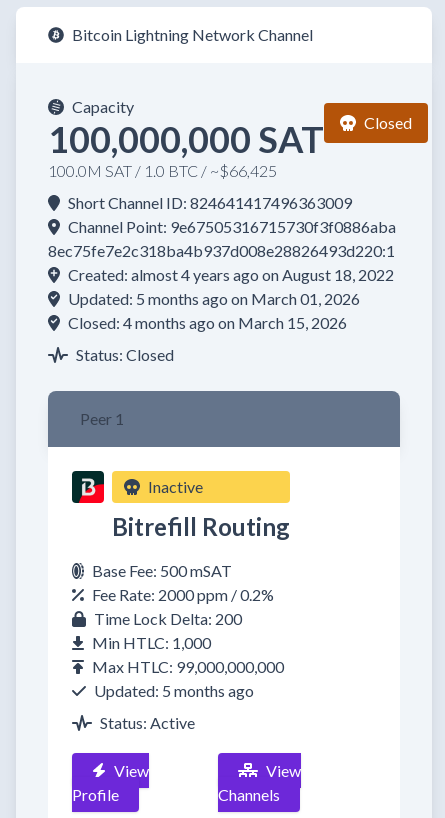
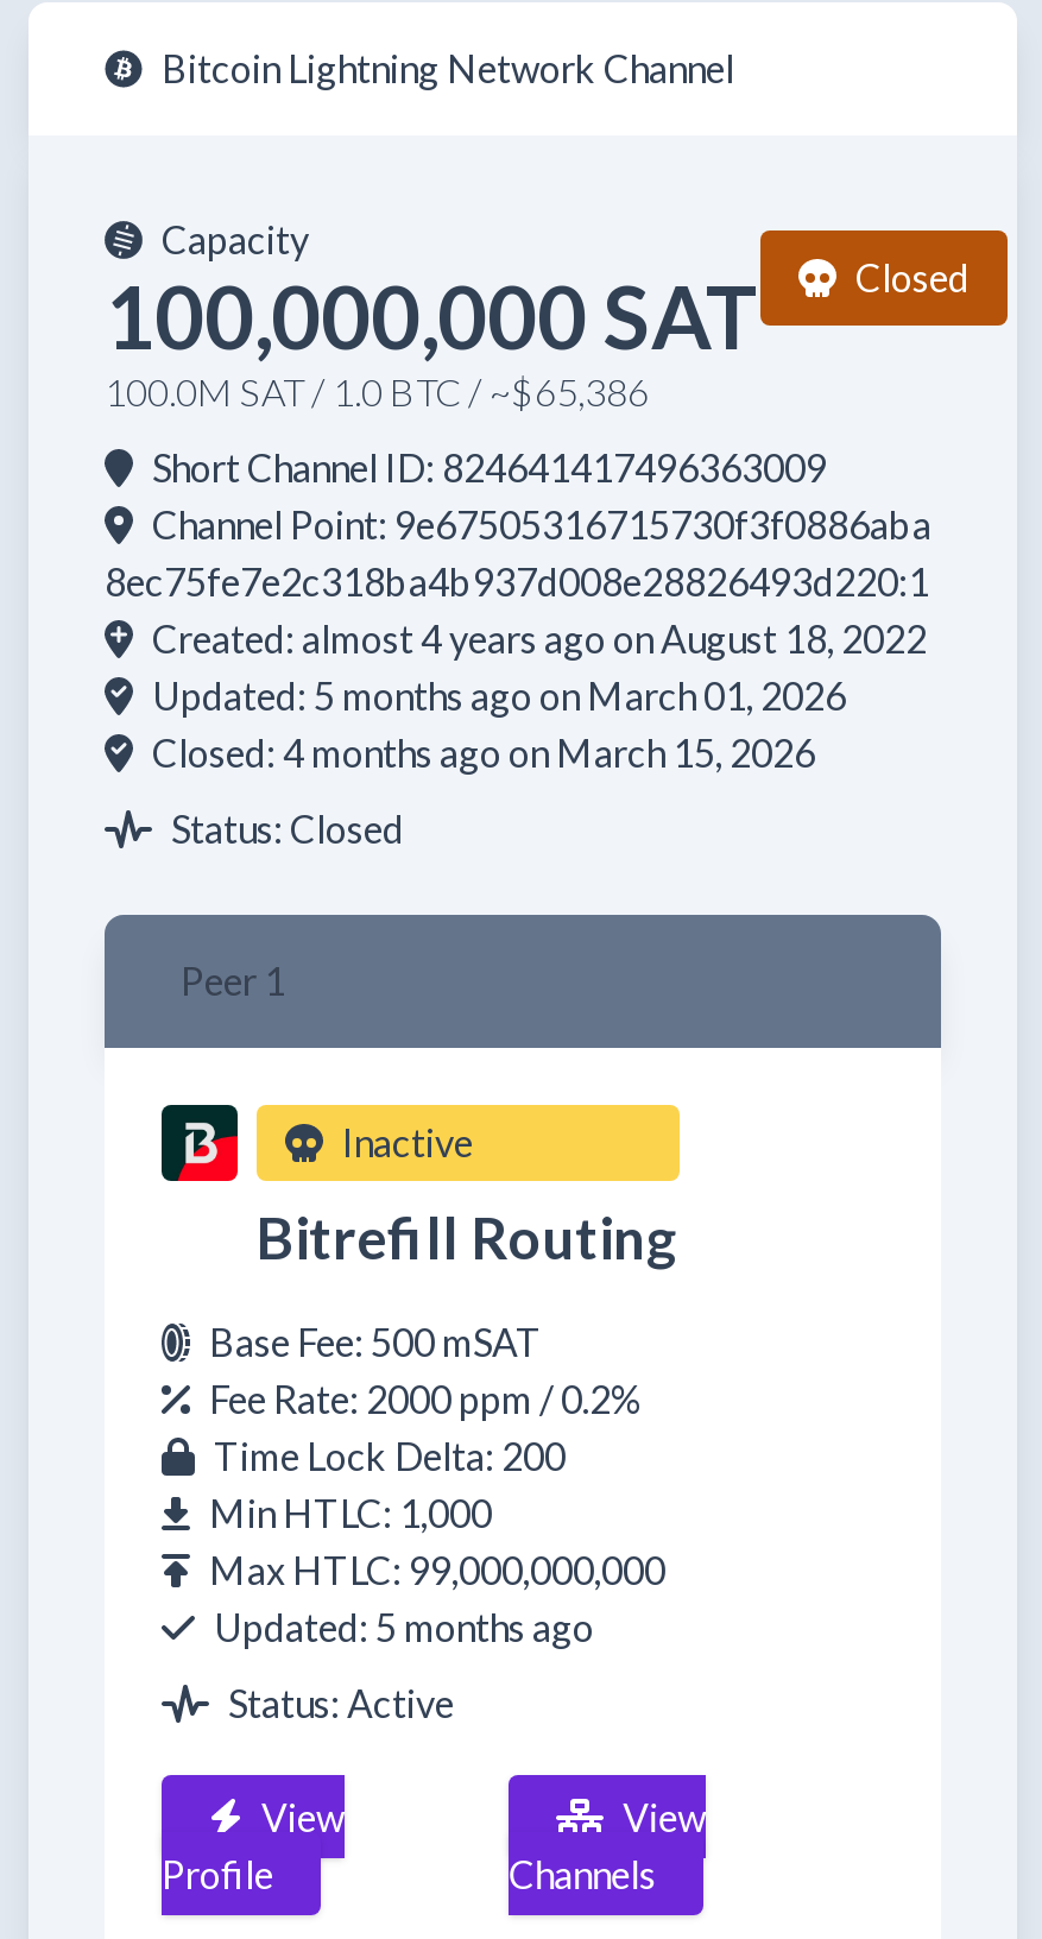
- 100.0M SAT / 1.0 BTC / ~$66,425
+ 100.0M SAT / 1.0 BTC / ~$65,386
